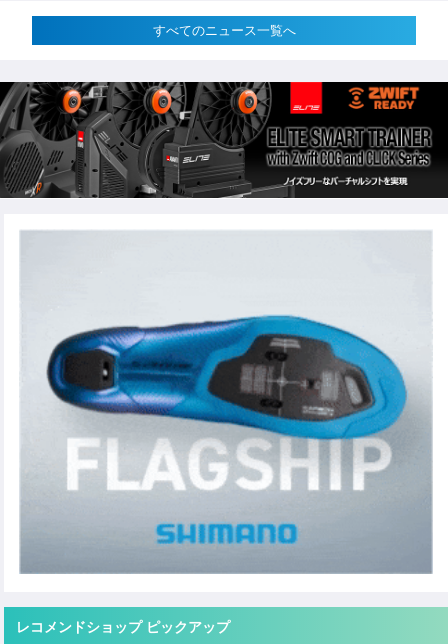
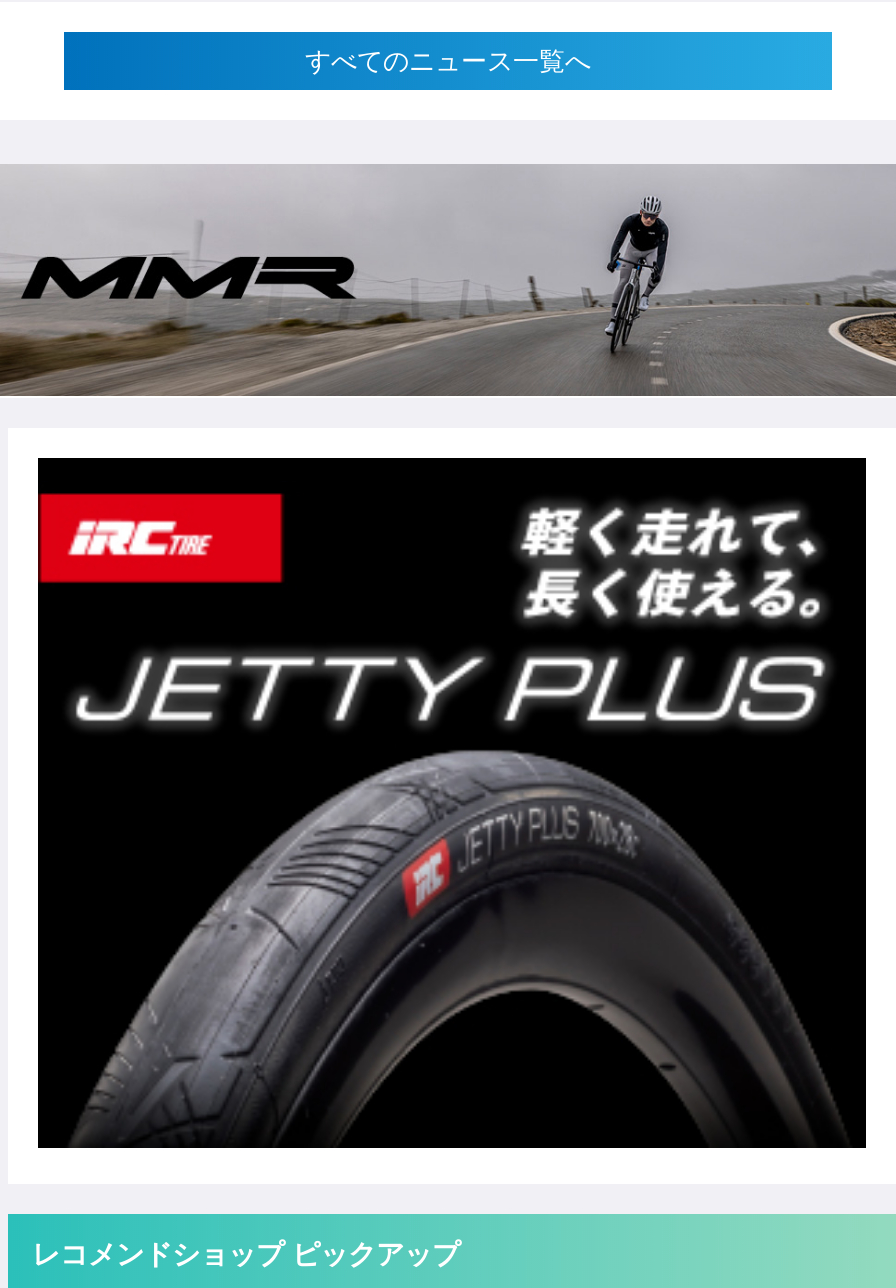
- [image]
+ [image]

- [image]
+ [image]
